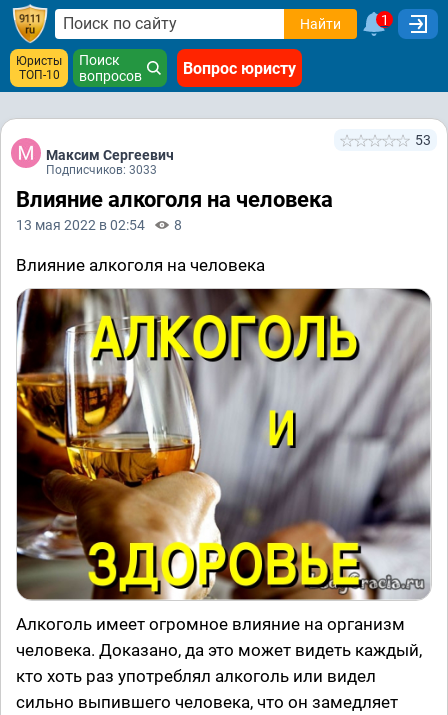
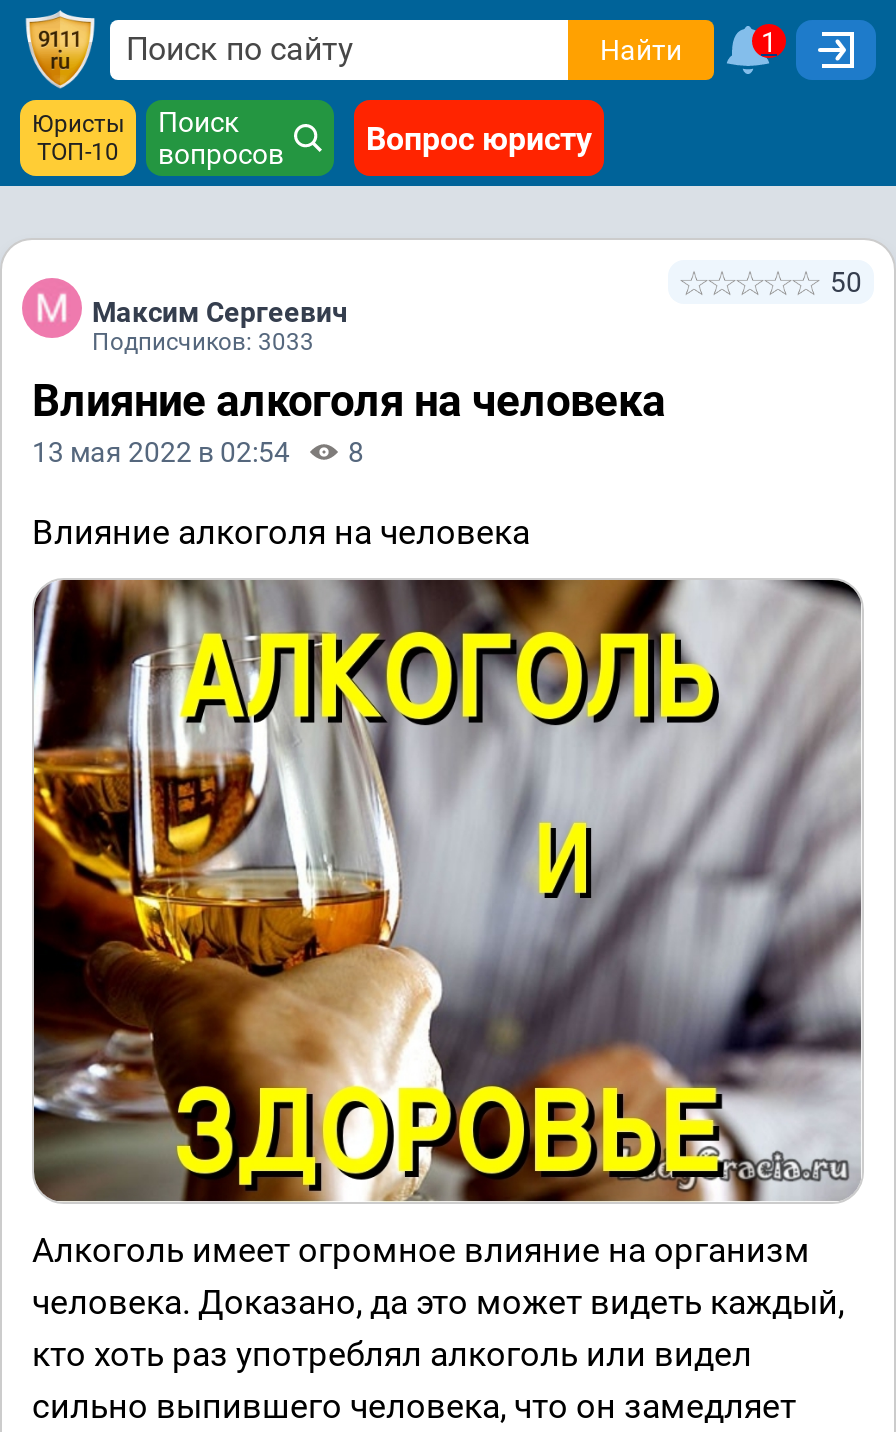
- 53
+ 50
